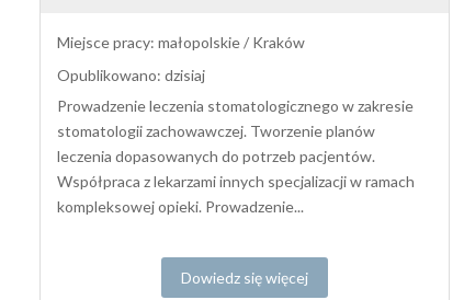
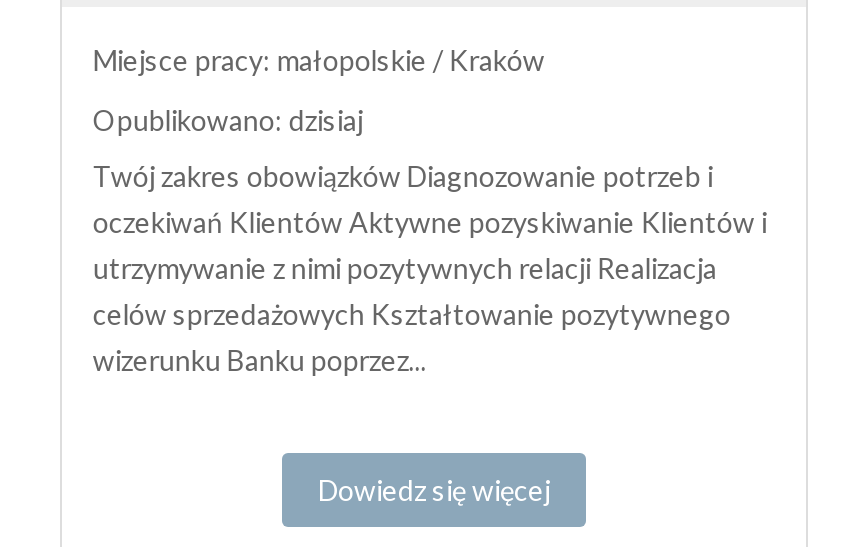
- Prowadzenie leczenia stomatologicznego w zakresie
- stomatologii zachowawczej. Tworzenie planów
- leczenia dopasowanych do potrzeb pacjentów.
- Współpraca z lekarzami innych specjalizacji w ramach
- kompleksowej opieki. Prowadzenie...
+ Twój zakres obowiązków Diagnozowanie potrzeb i
+ oczekiwań Klientów Aktywne pozyskiwanie Klientów i
+ utrzymywanie z nimi pozytywnych relacji Realizacja
+ celów sprzedażowych Kształtowanie pozytywnego
+ wizerunku Banku poprzez...
